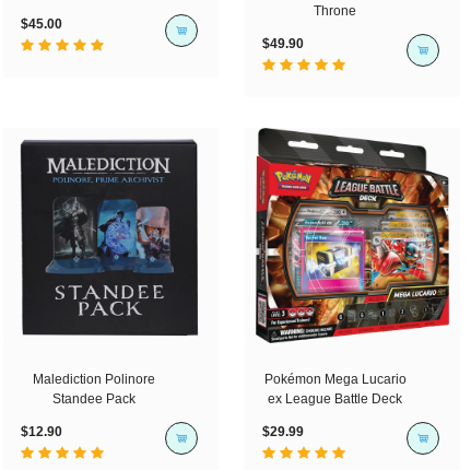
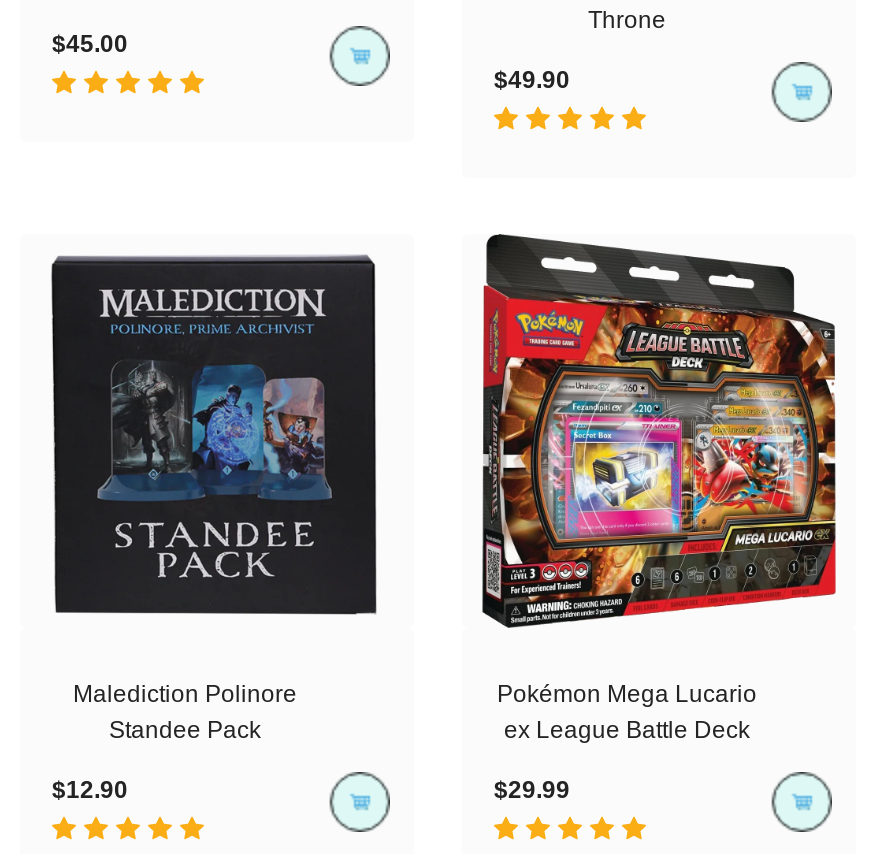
- [image]
+ [image]

- [image]
+ [image]

- [image]
+ [image]

- [image]
+ [image]
